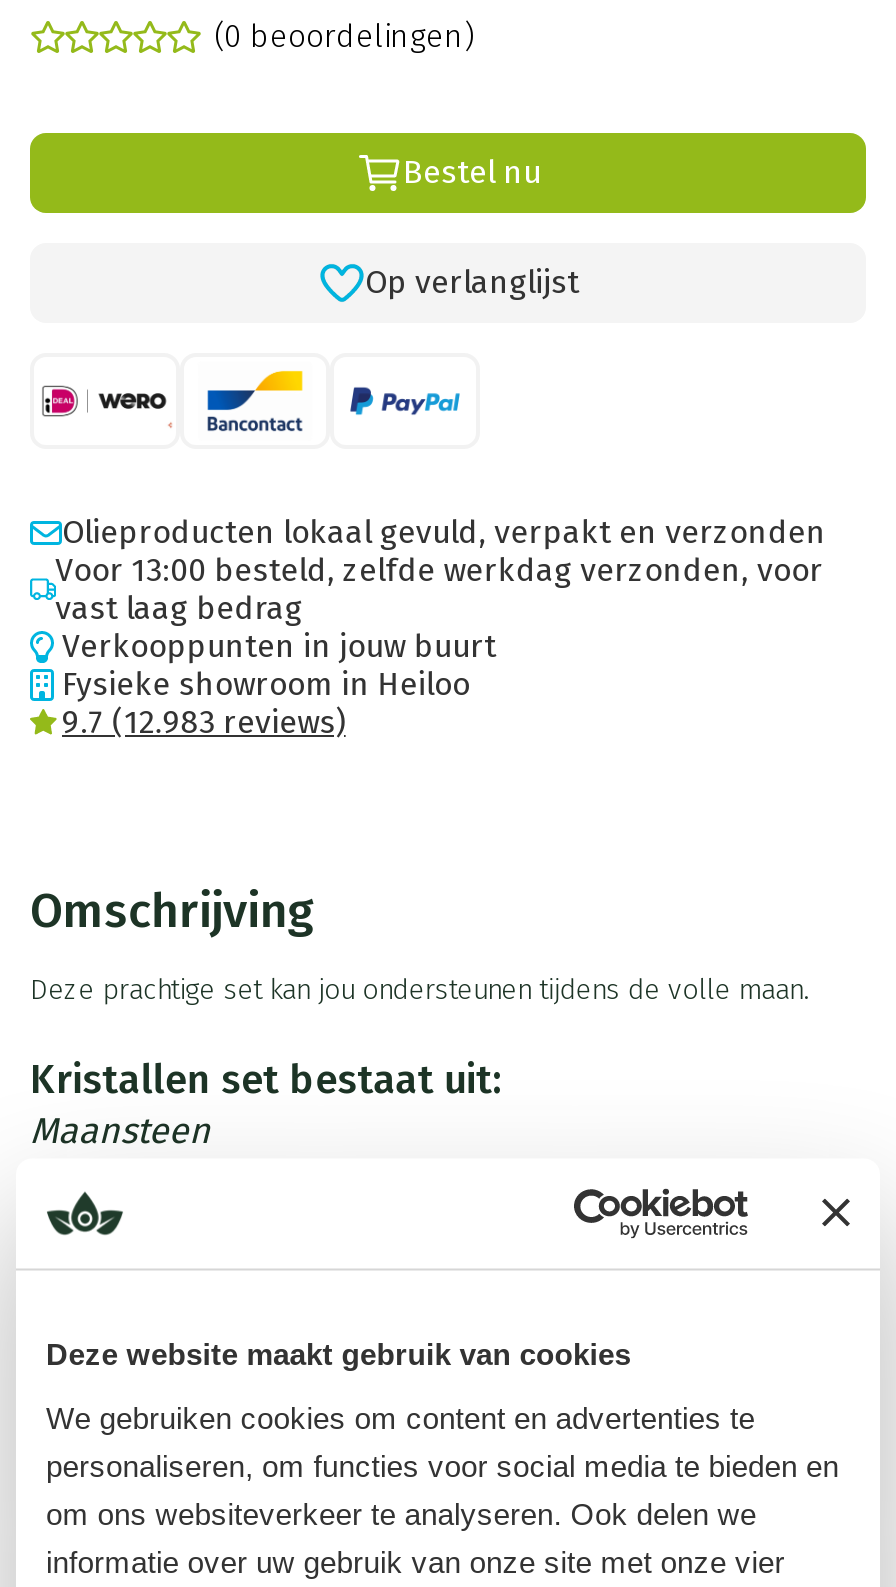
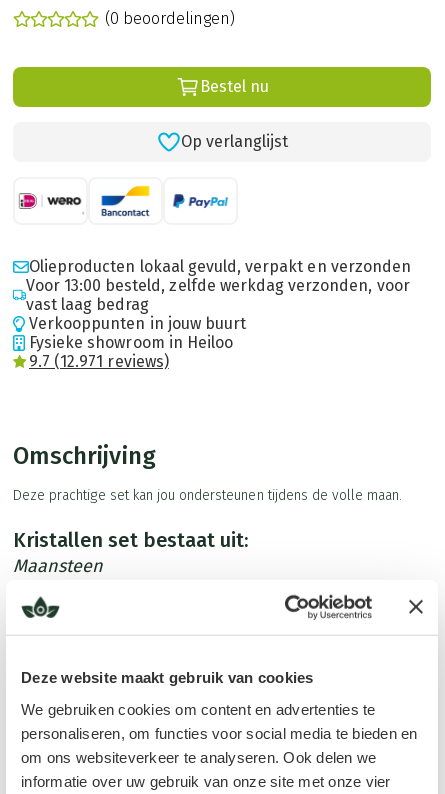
- 9.7 (12.983 reviews)
+ 9.7 (12.971 reviews)
